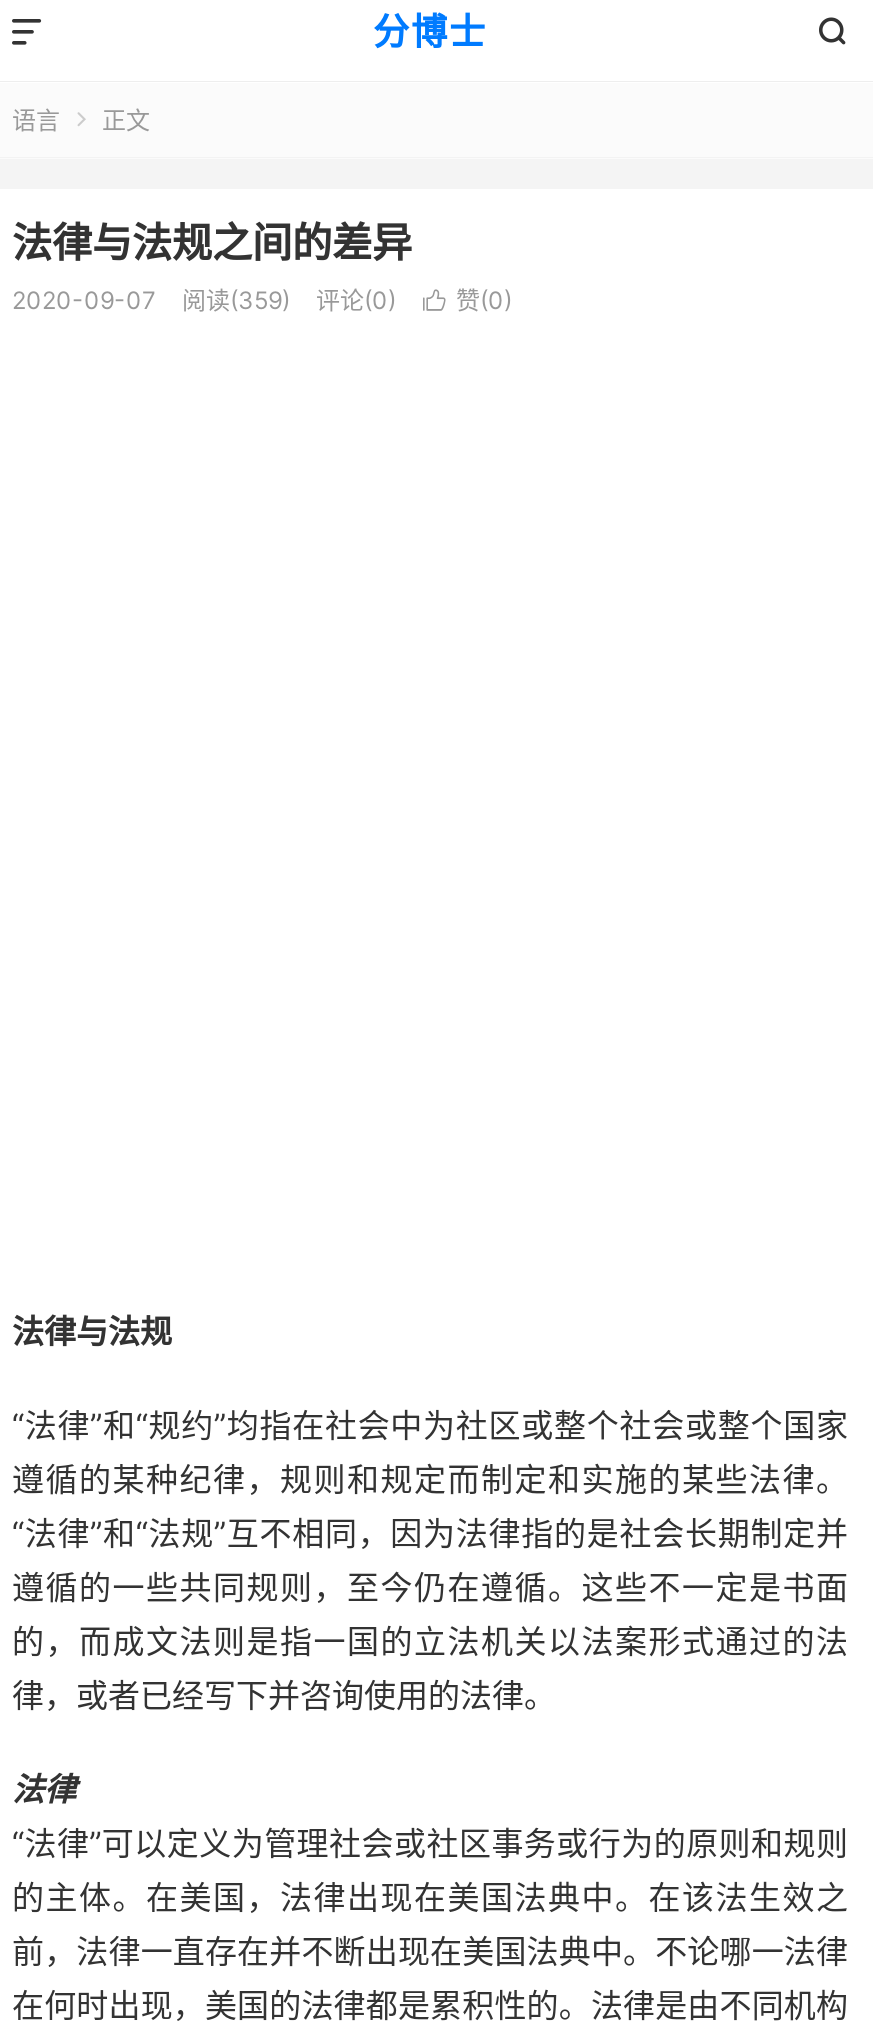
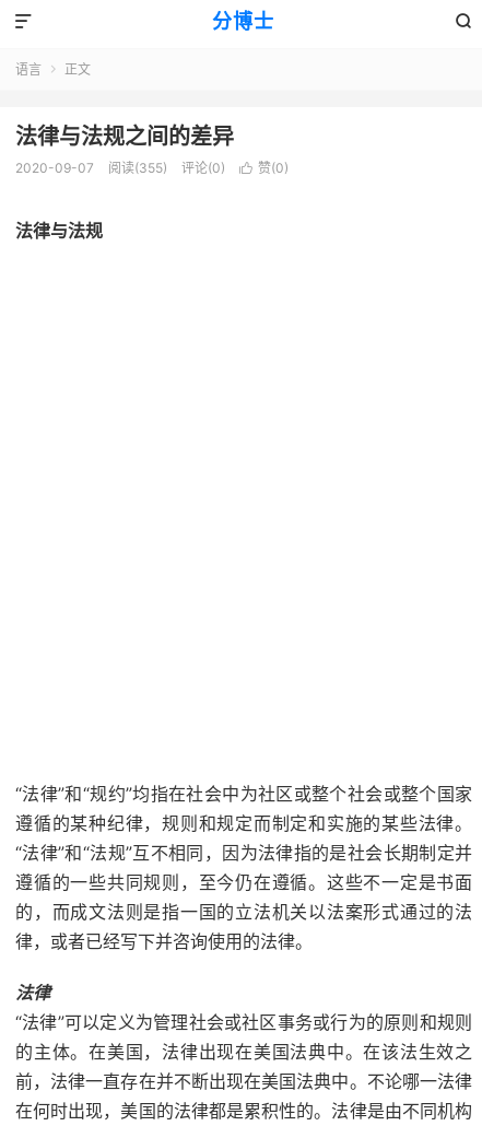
- 阅读(359)
+ 阅读(355)

moved up: 法律与法规
